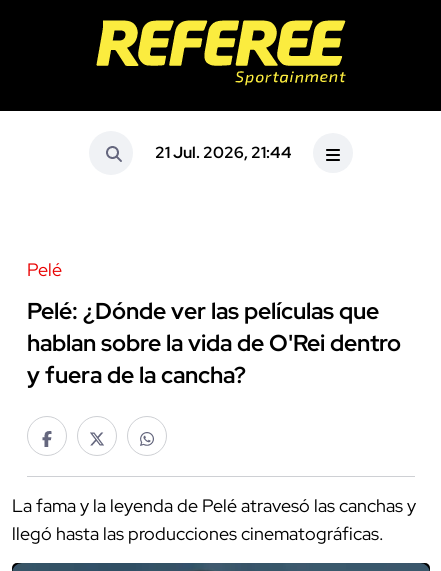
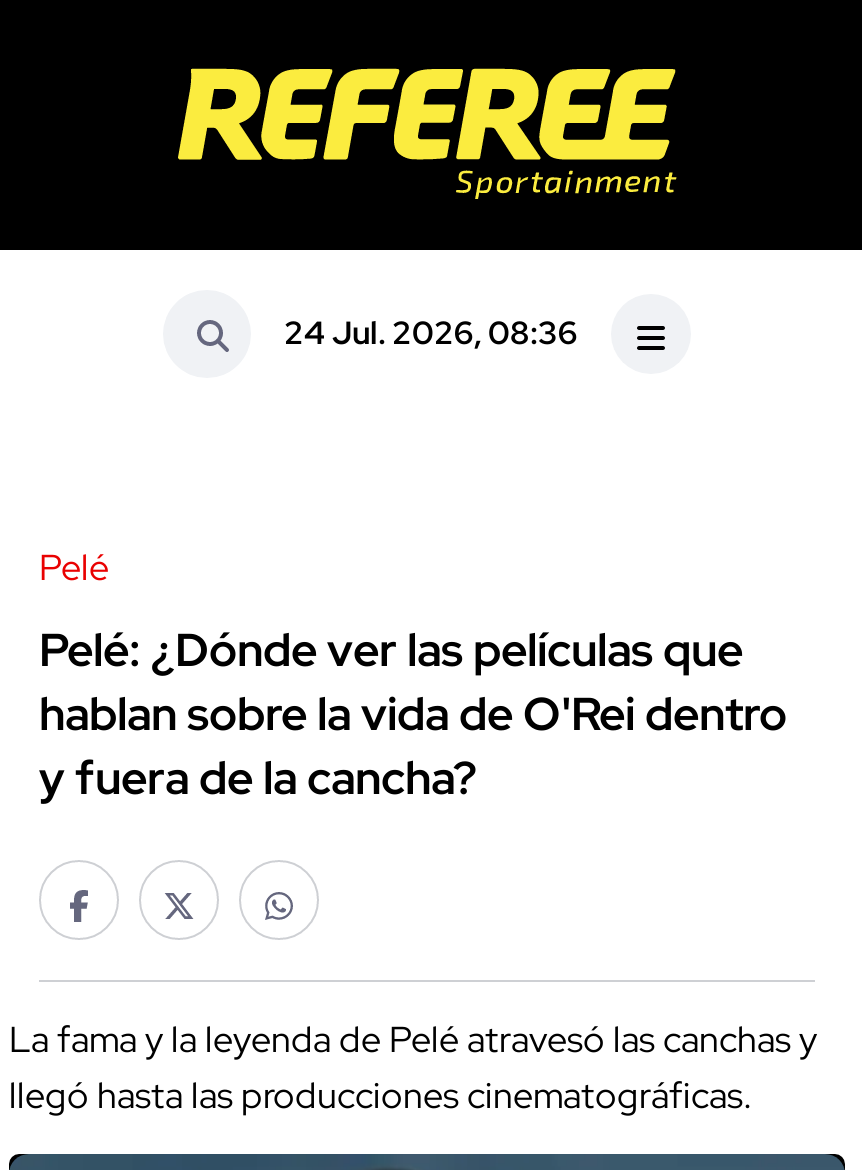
- 21 Jul. 2026, 21:44
+ 24 Jul. 2026, 08:36
